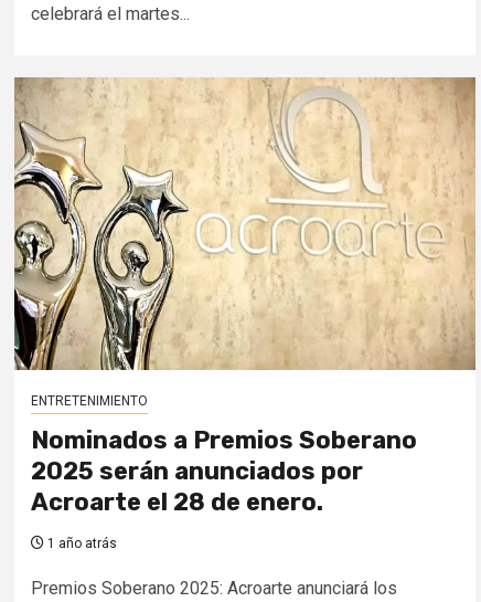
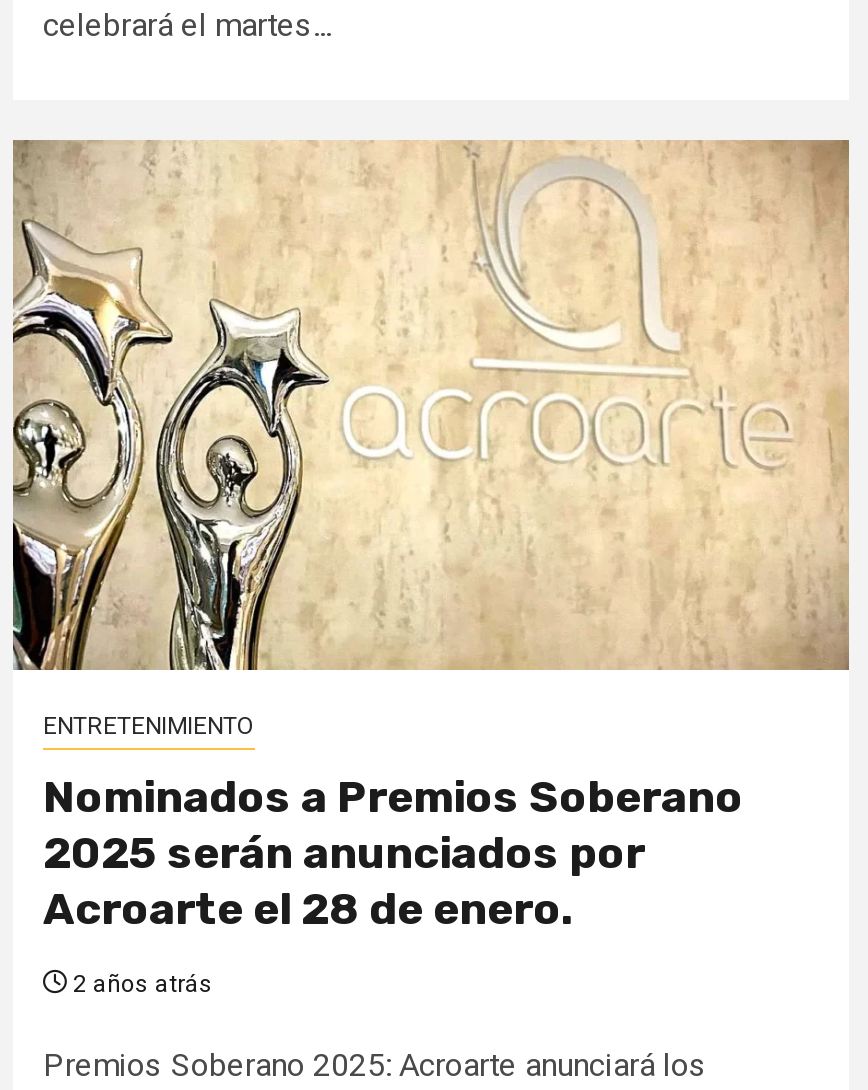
- 1 año atrás
+ 2 años atrás
